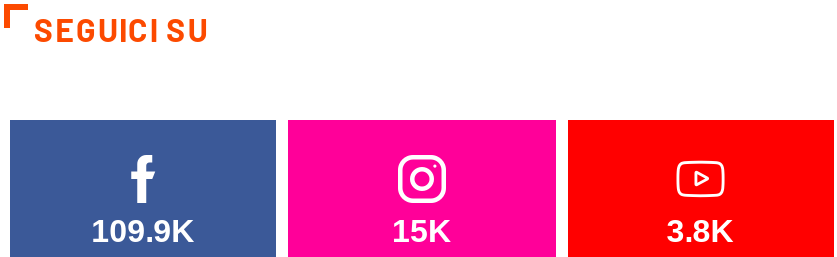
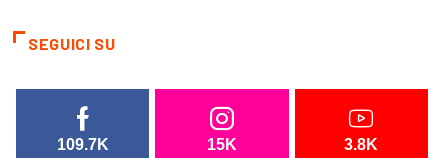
- 109.9K
+ 109.7K
